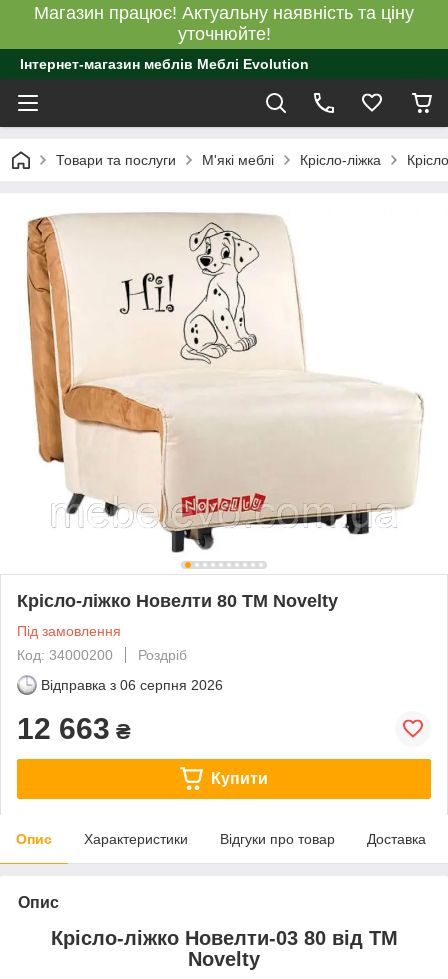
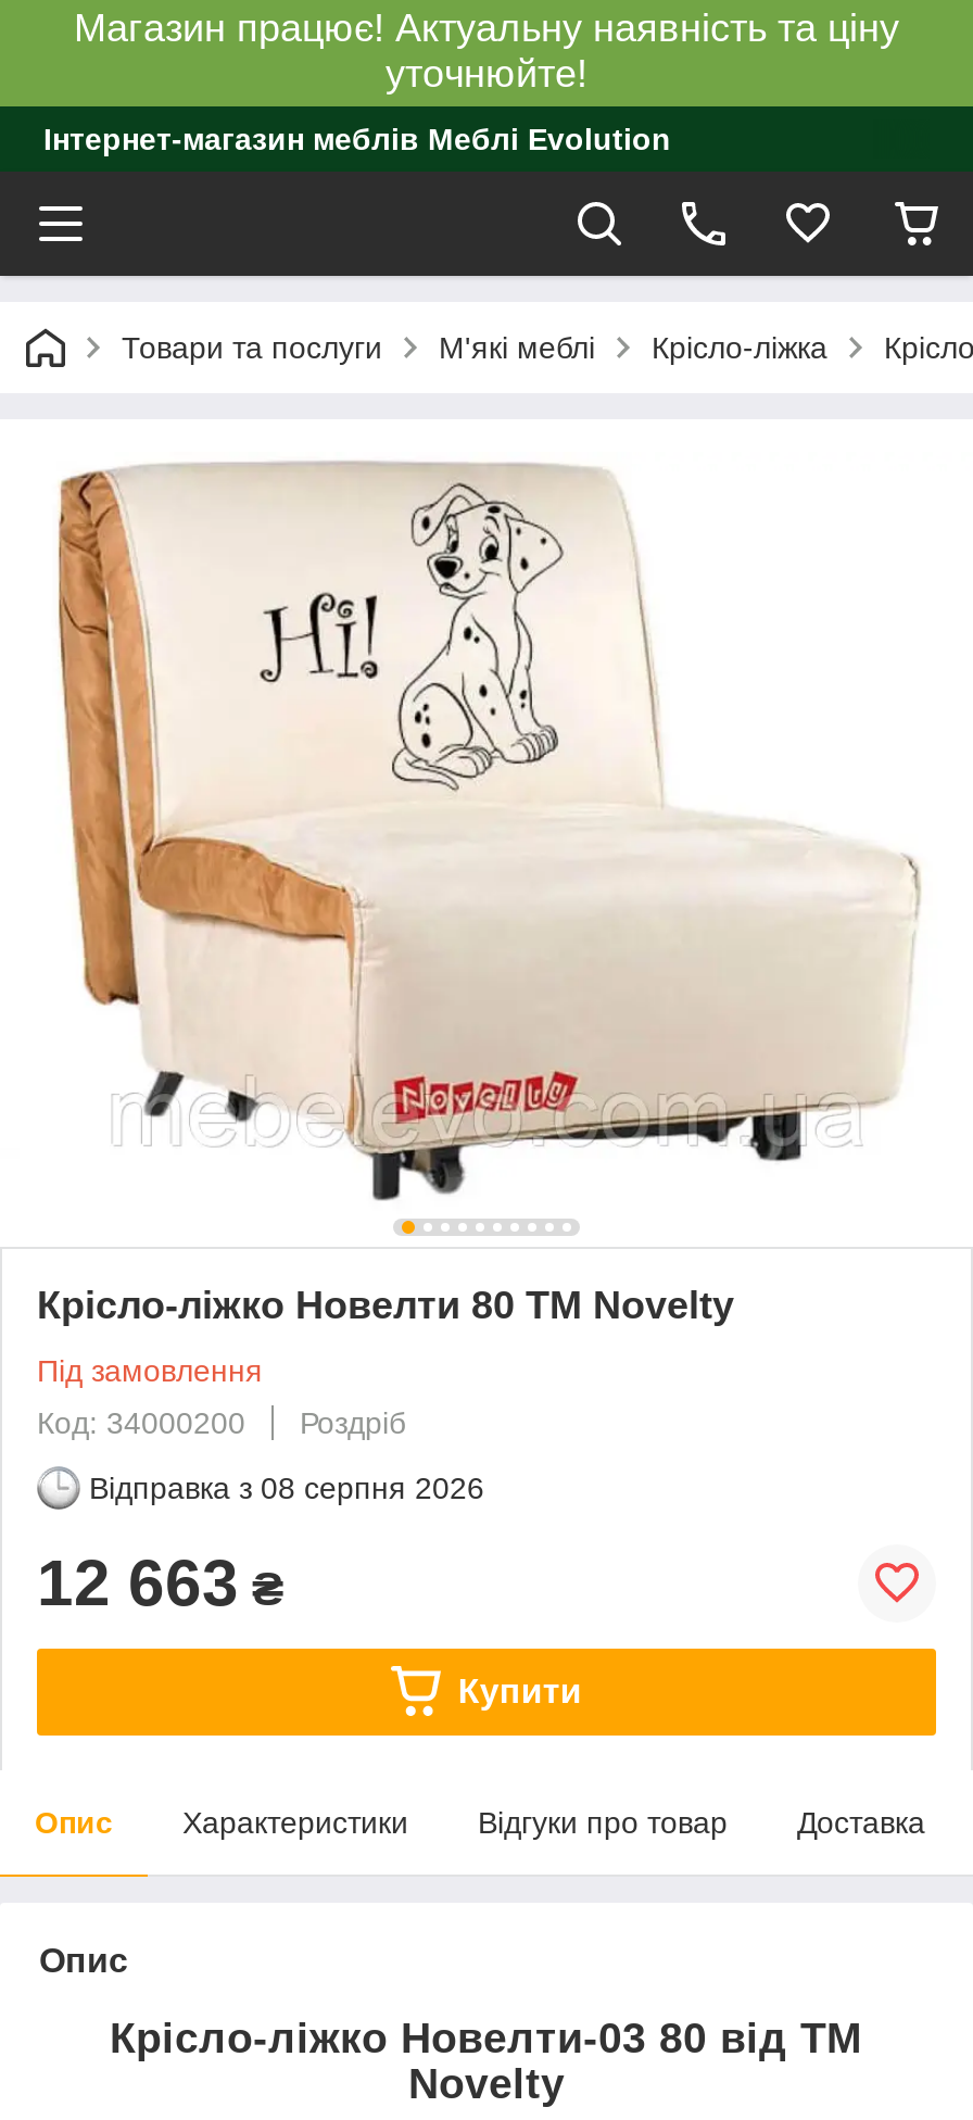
- Відправка з 06 серпня 2026
+ Відправка з 08 серпня 2026
